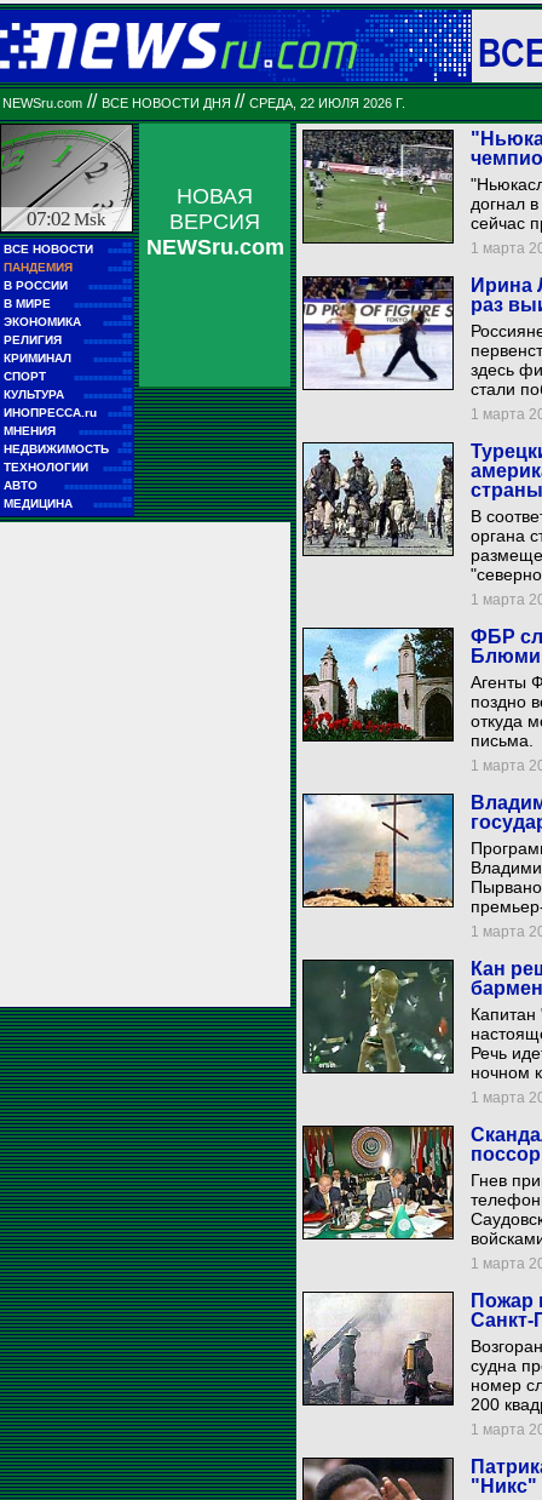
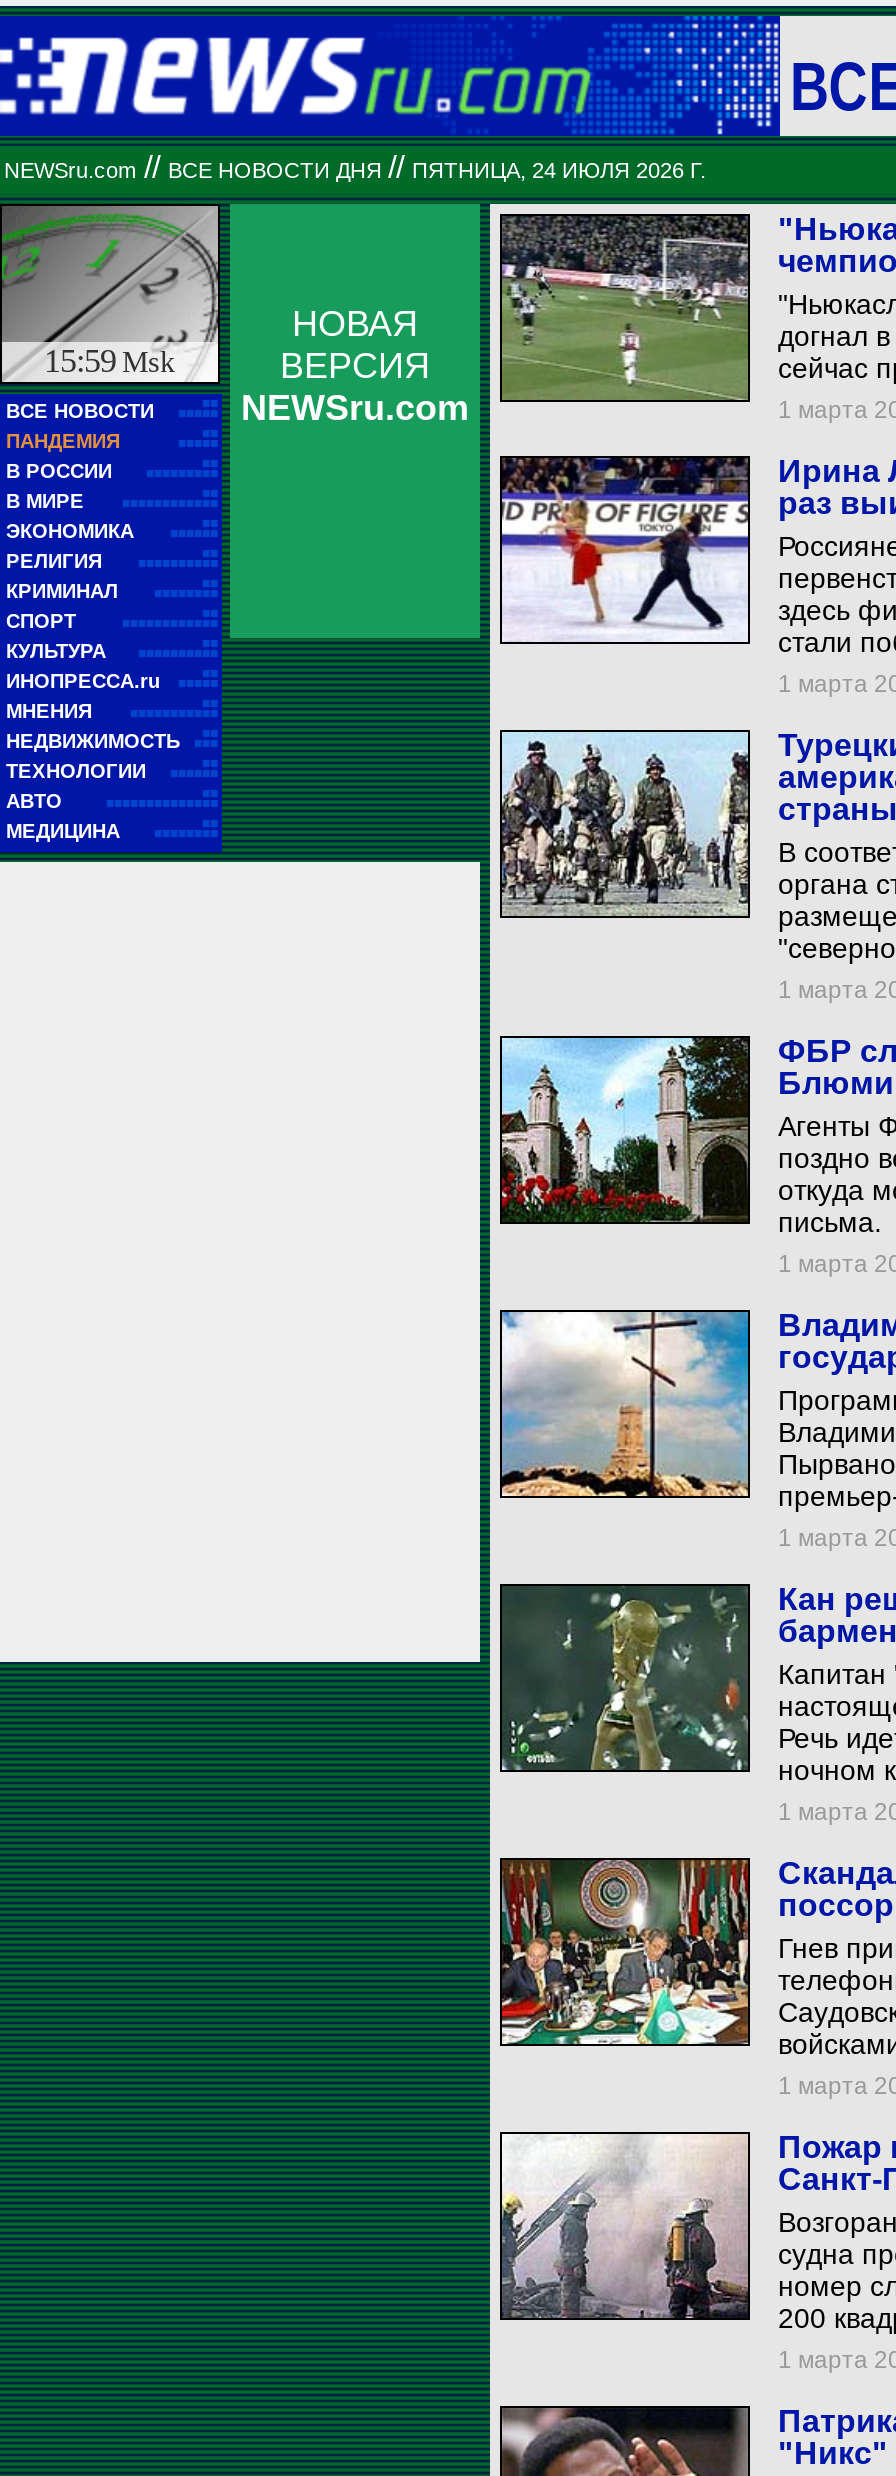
- NEWSru.com // ВСЕ НОВОСТИ ДНЯ // СРЕДА, 22 ИЮЛЯ 2026 Г.
+ NEWSru.com // ВСЕ НОВОСТИ ДНЯ // ПЯТНИЦА, 24 ИЮЛЯ 2026 Г.

- 07:02 Msk
+ 15:59 Msk
